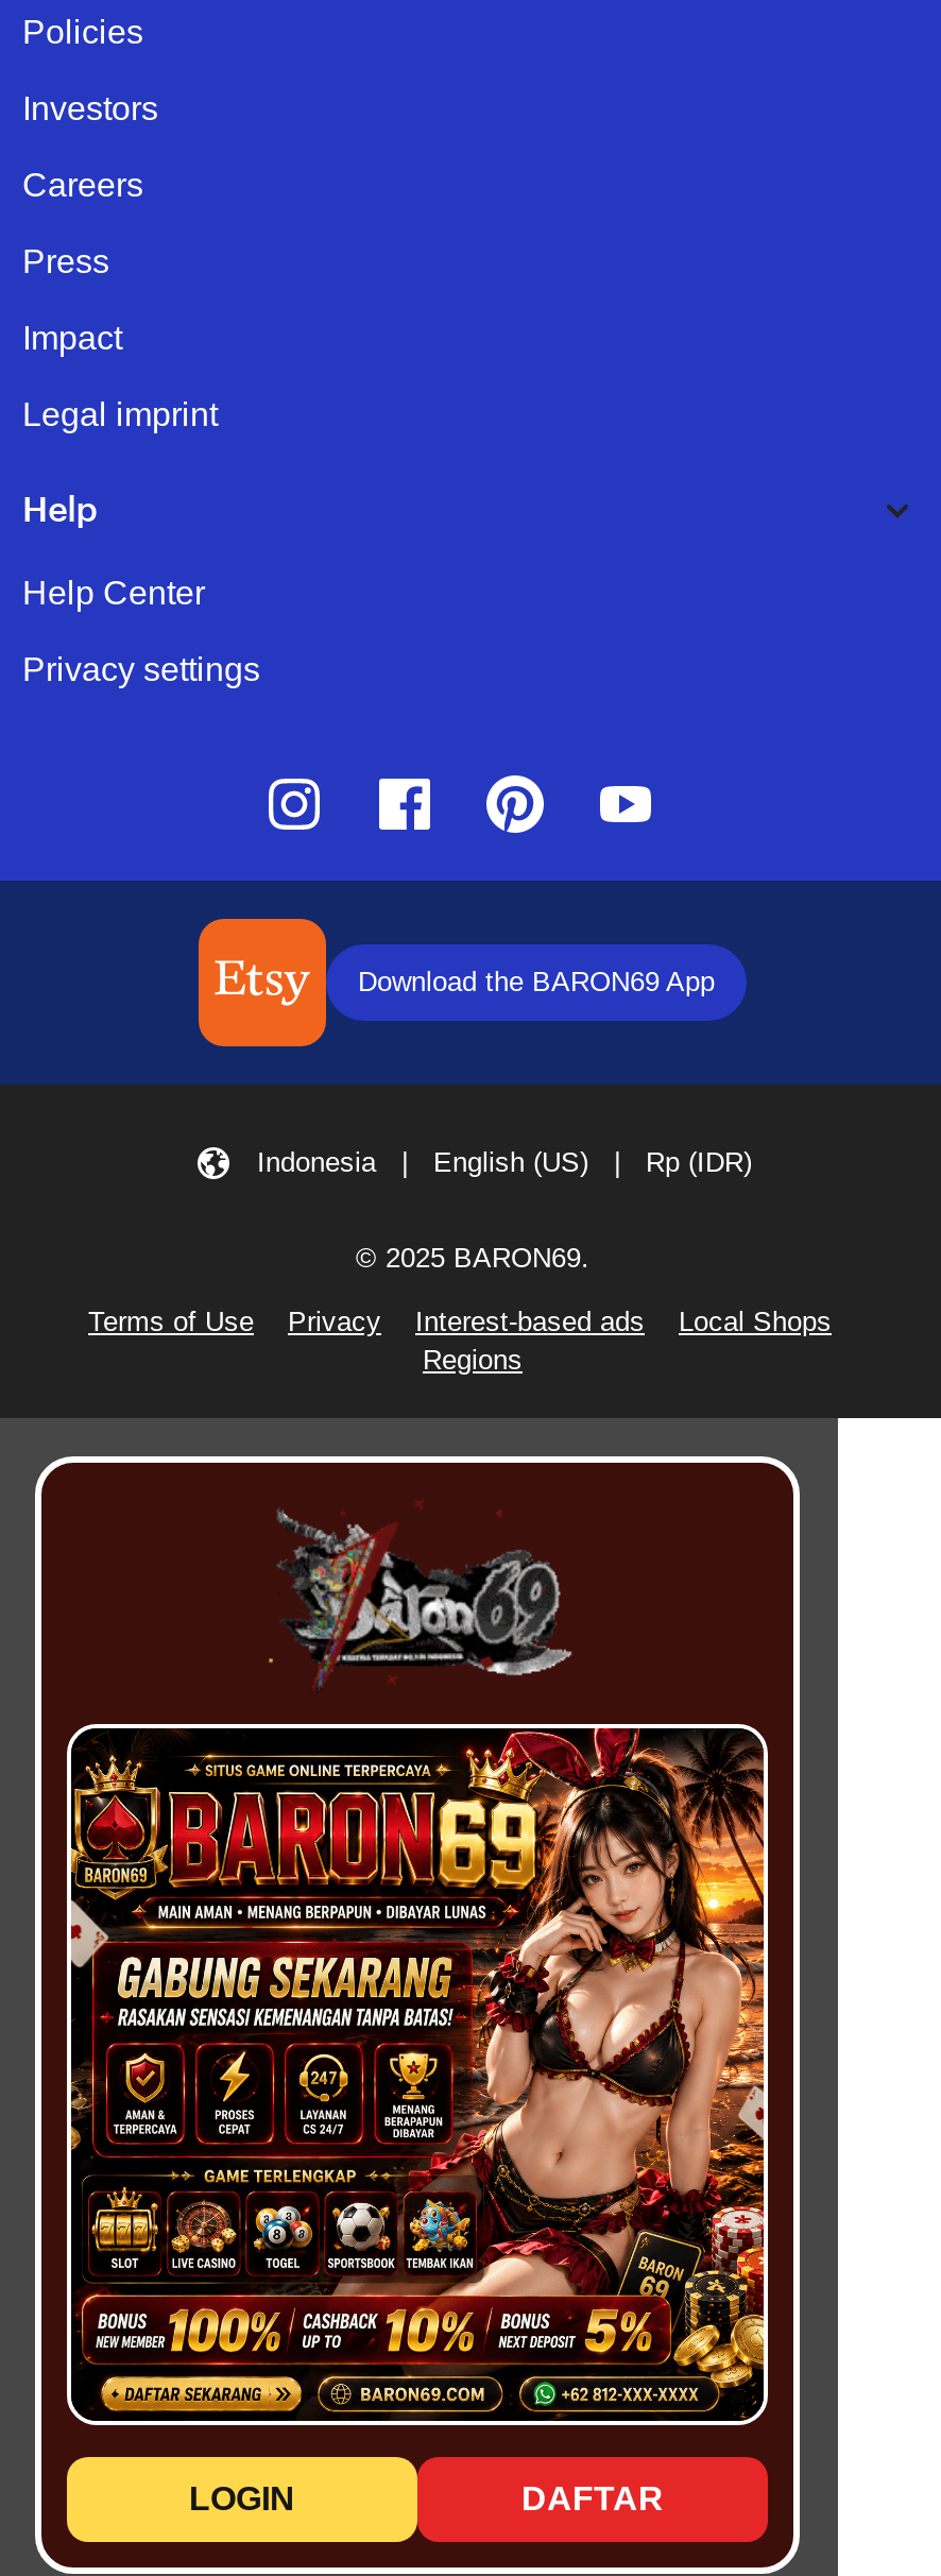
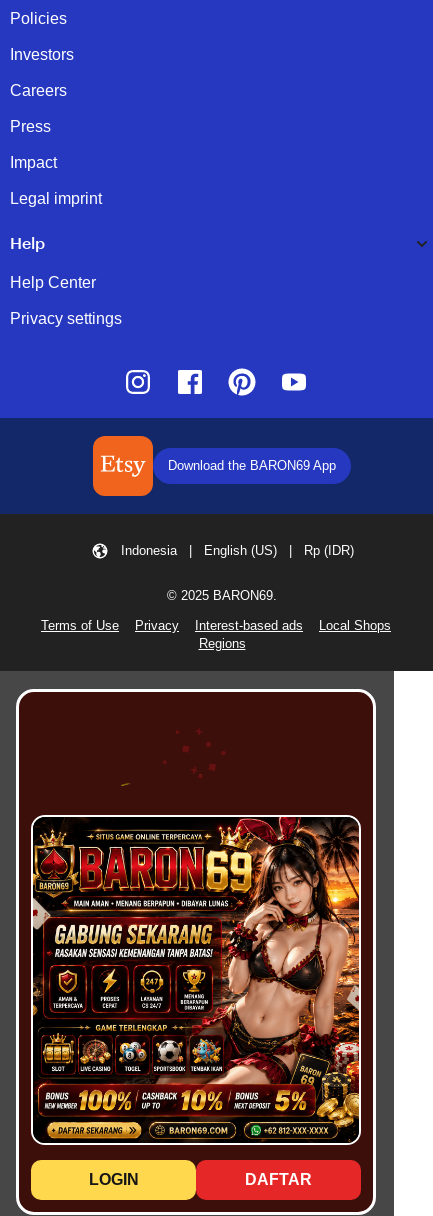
- [image]
